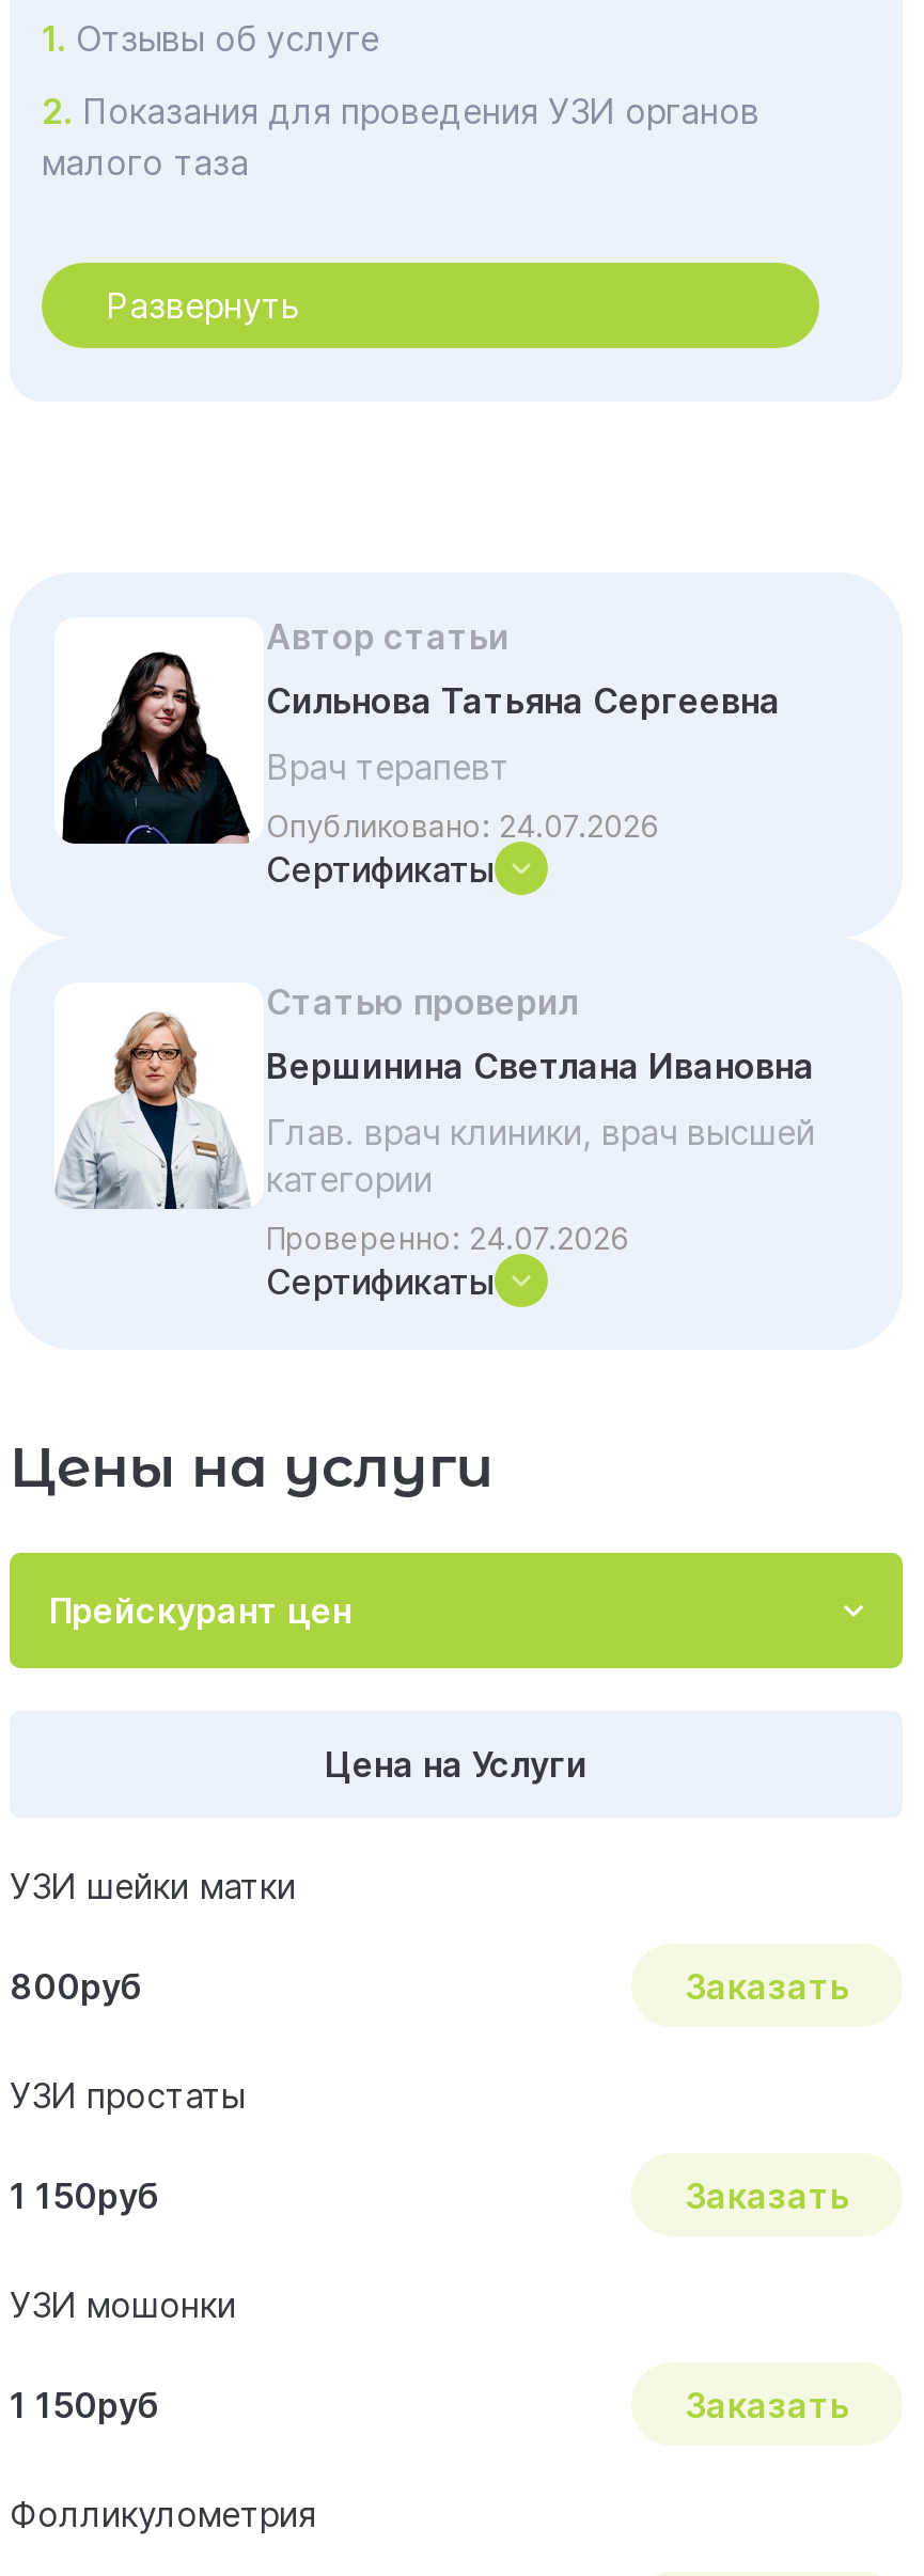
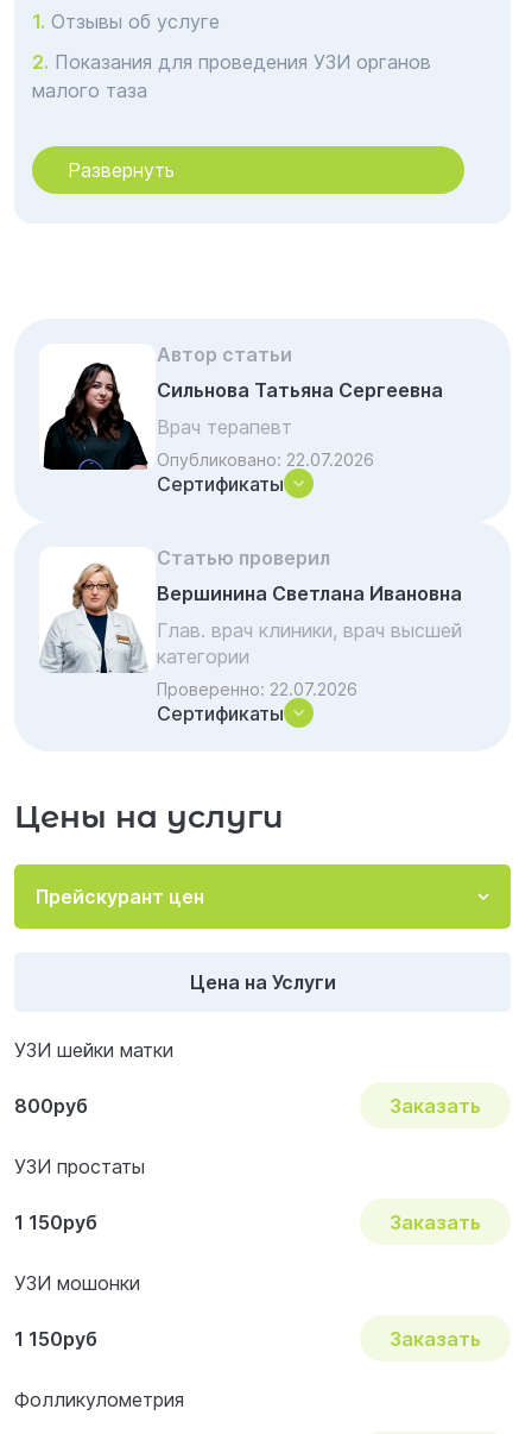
- Опубликовано: 24.07.2026
+ Опубликовано: 22.07.2026

- Проверенно: 24.07.2026
+ Проверенно: 22.07.2026
